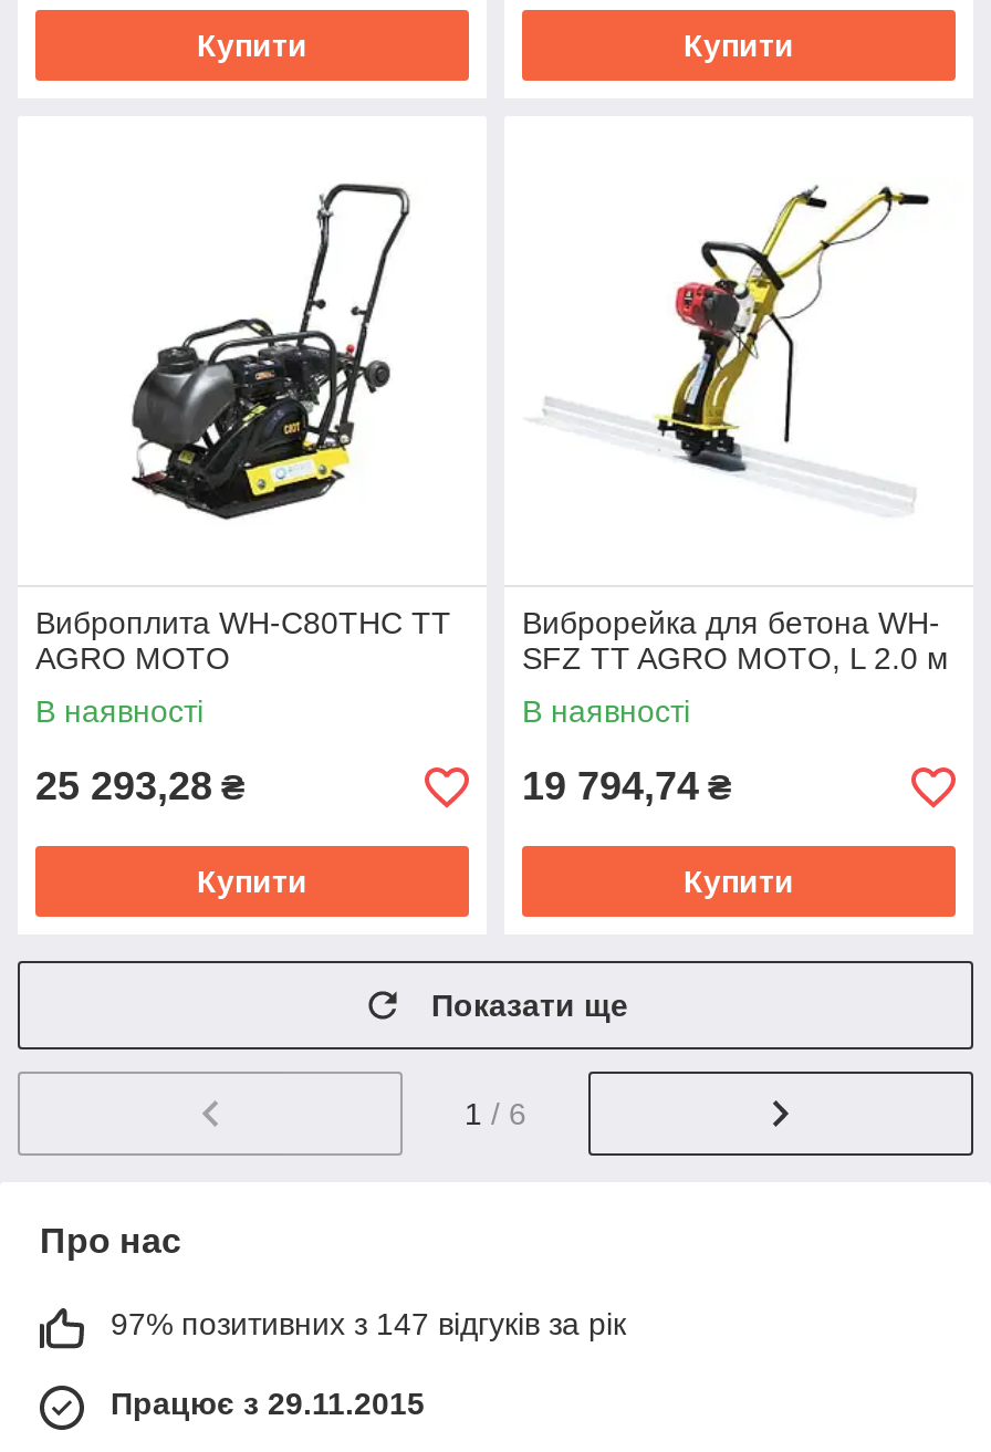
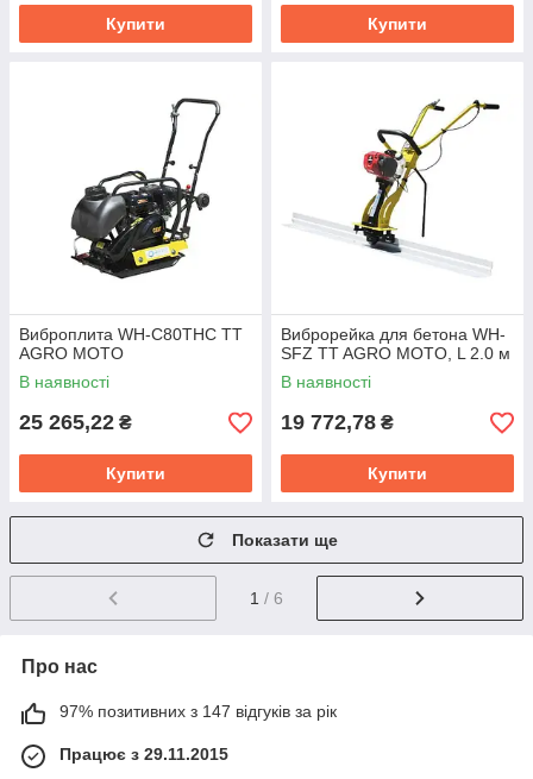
- 25 293,28 ₴
+ 25 265,22 ₴

- 19 794,74 ₴
+ 19 772,78 ₴
